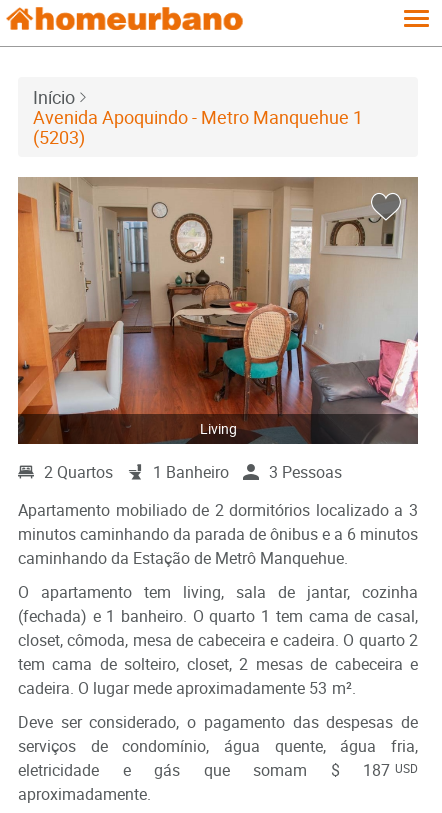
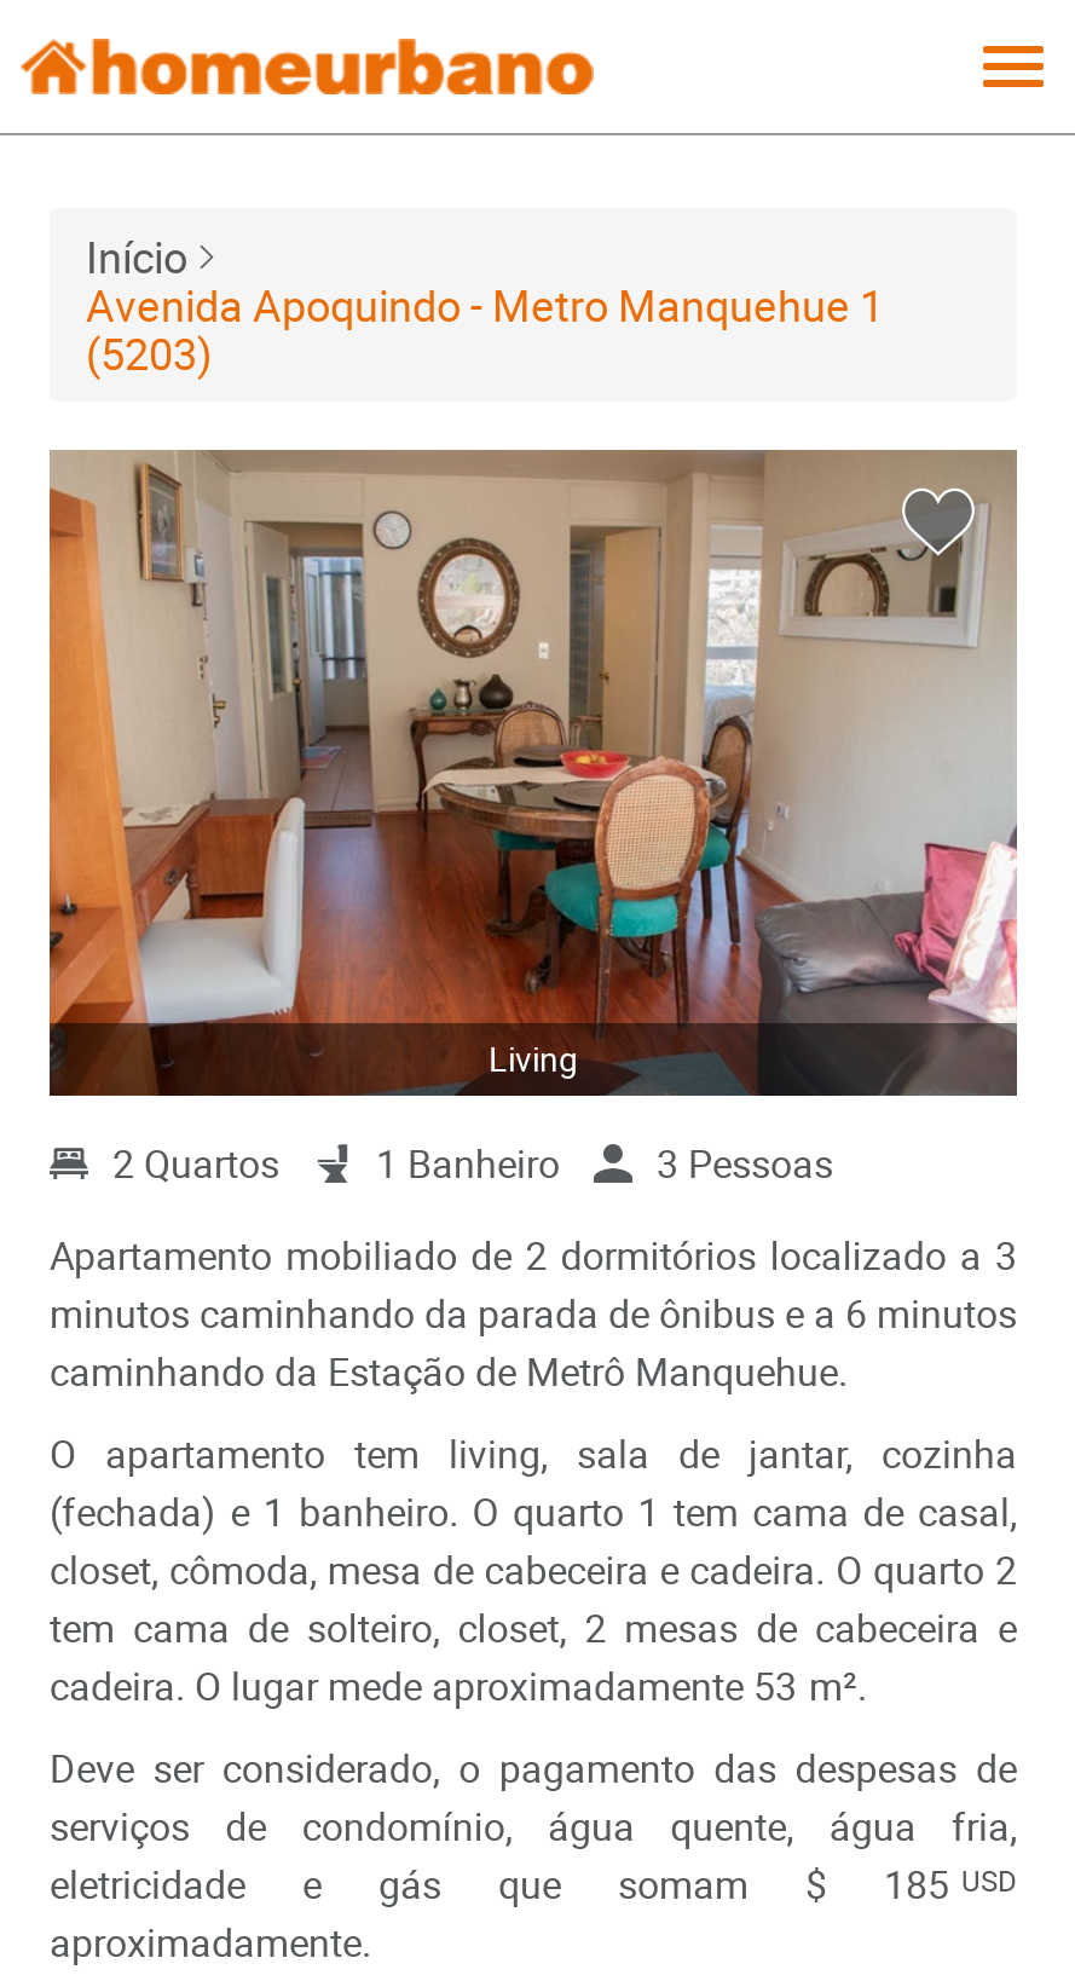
- eletricidade e gás que somam $ 187 USD
+ eletricidade e gás que somam $ 185 USD
